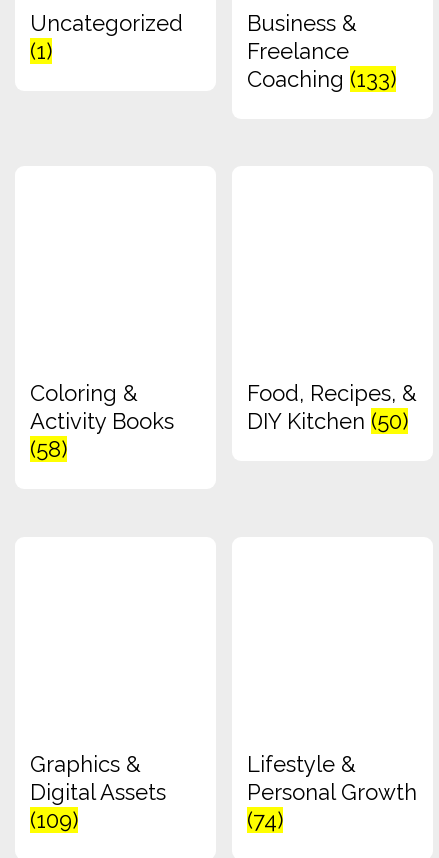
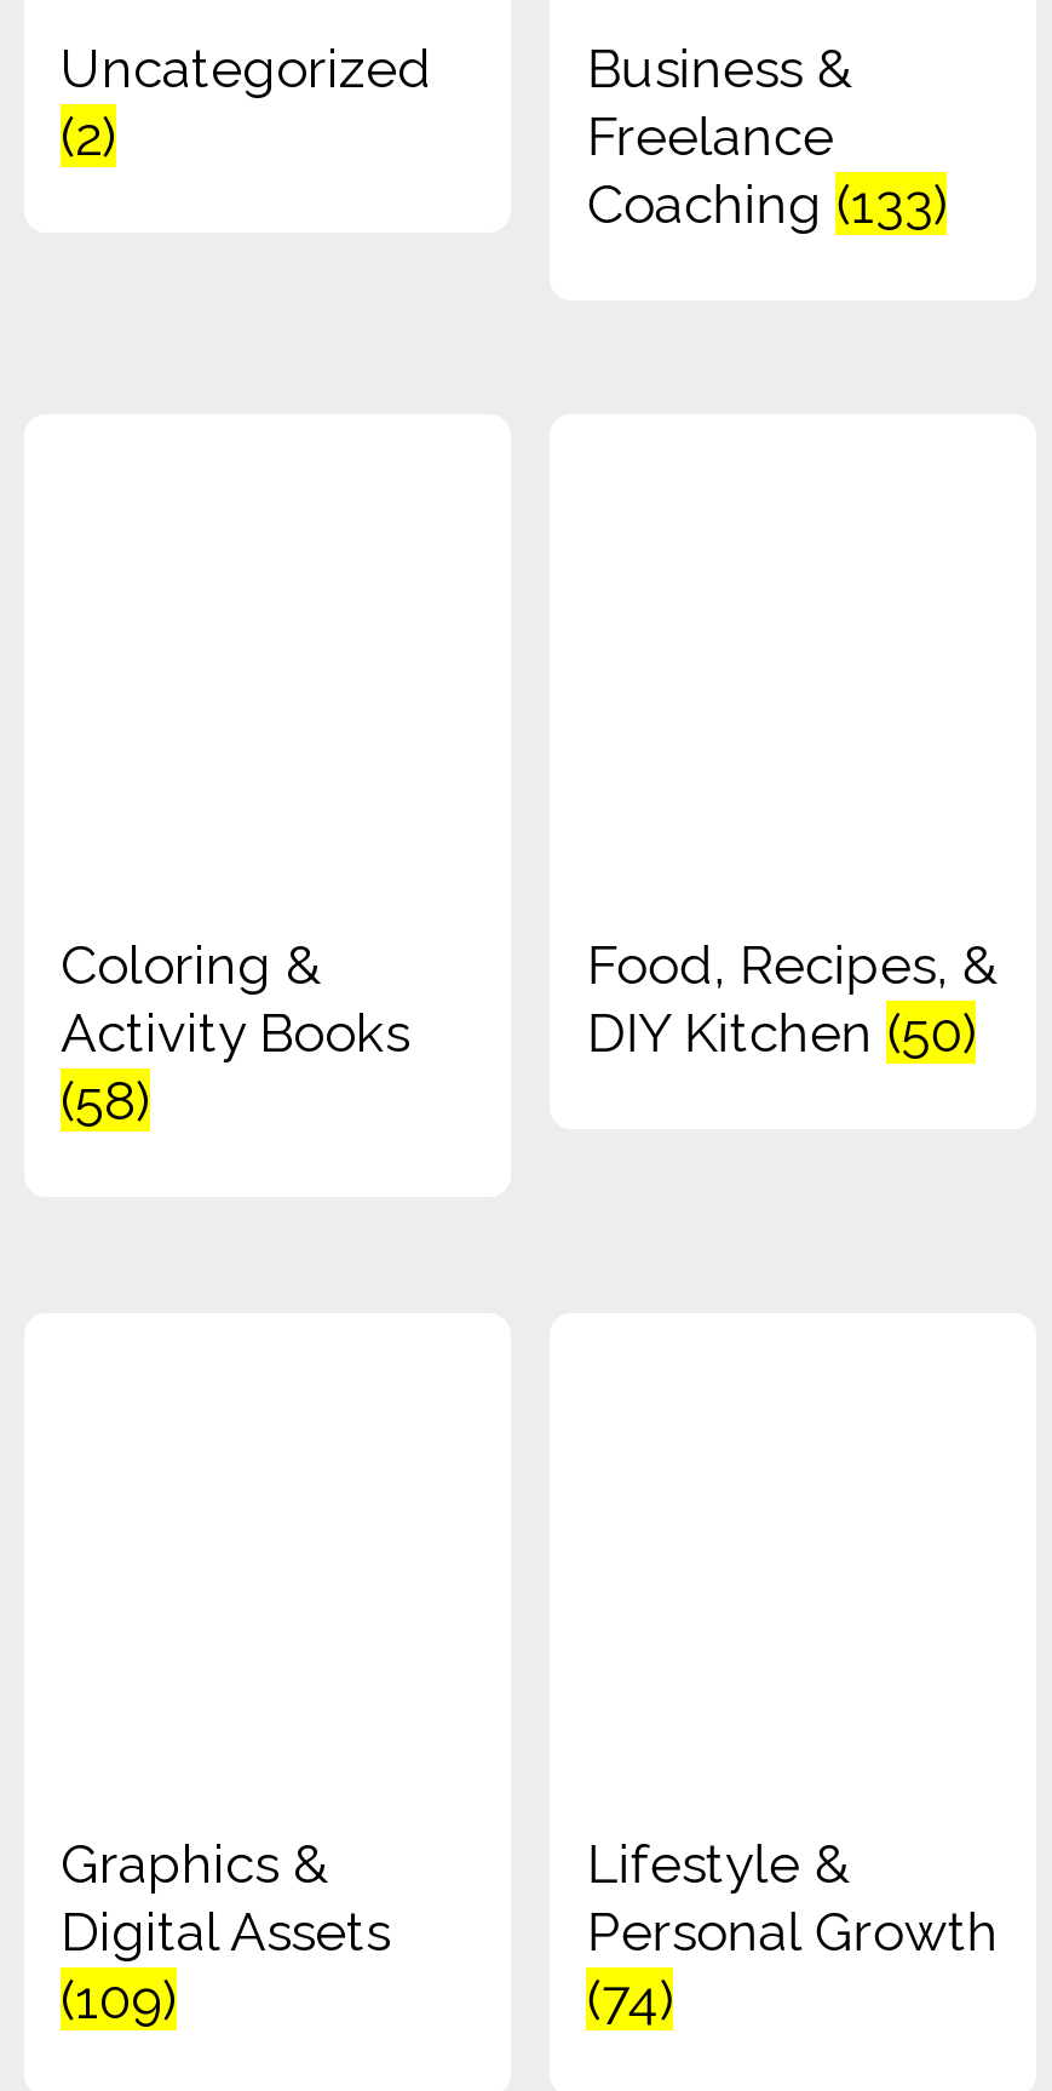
- (1)
+ (2)
